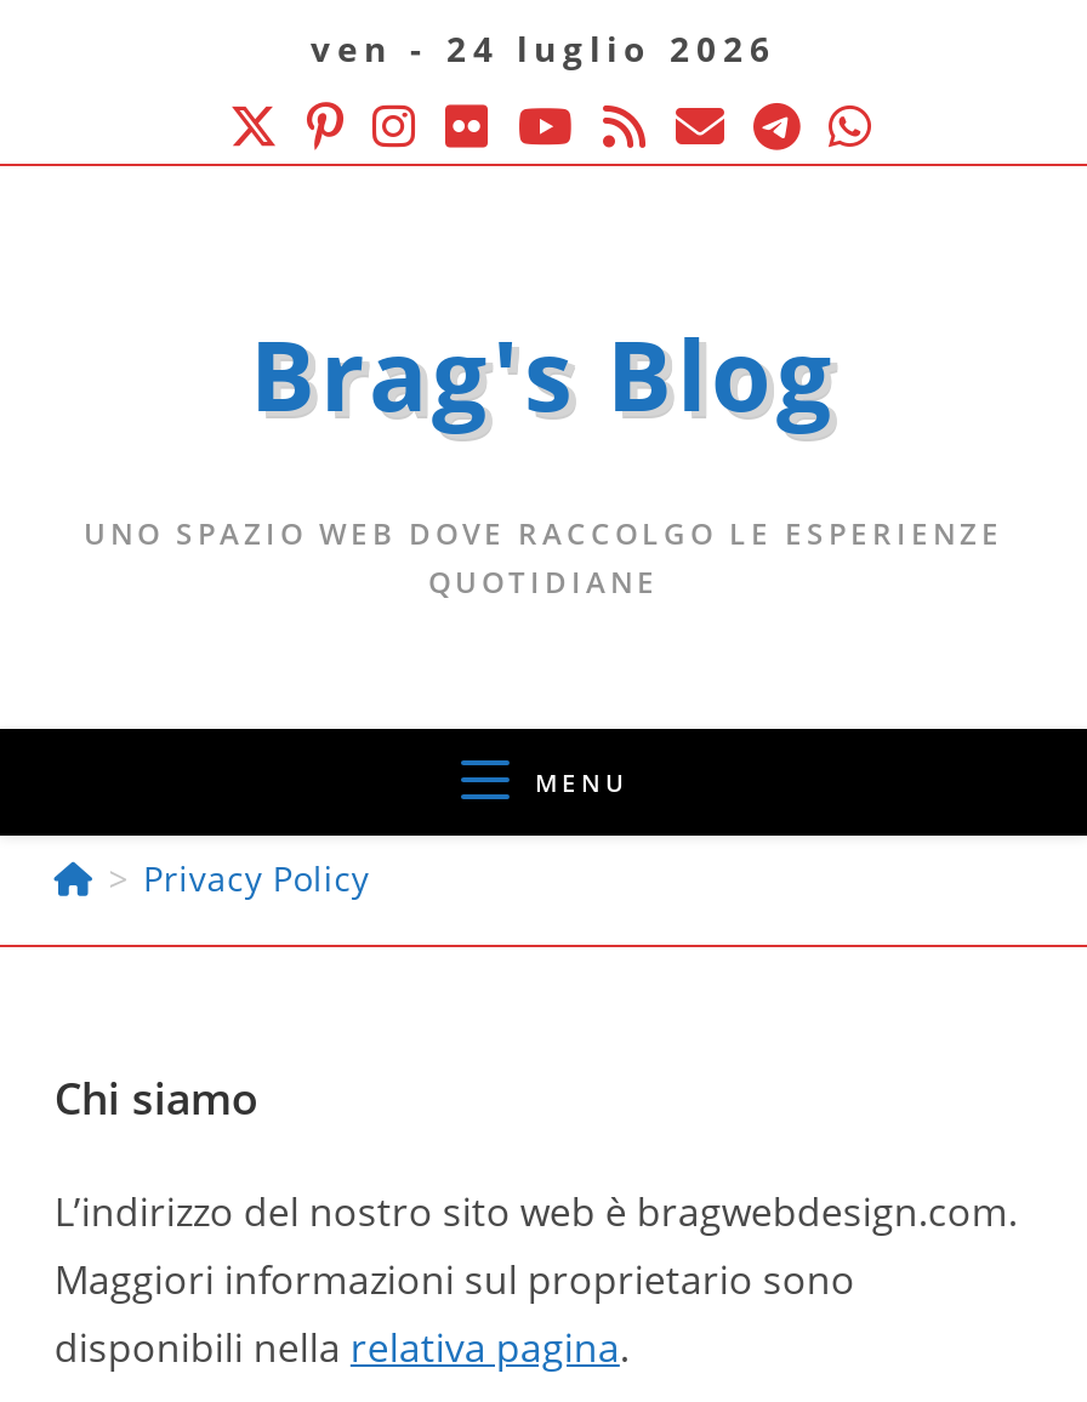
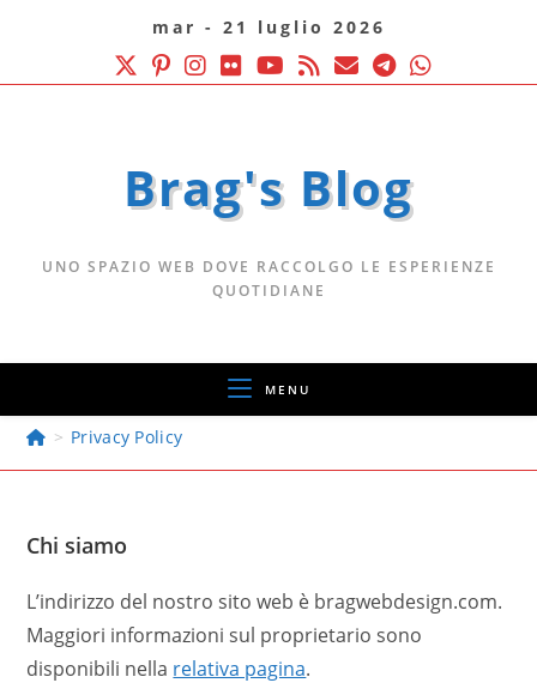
- ven - 24 luglio 2026
+ mar - 21 luglio 2026
